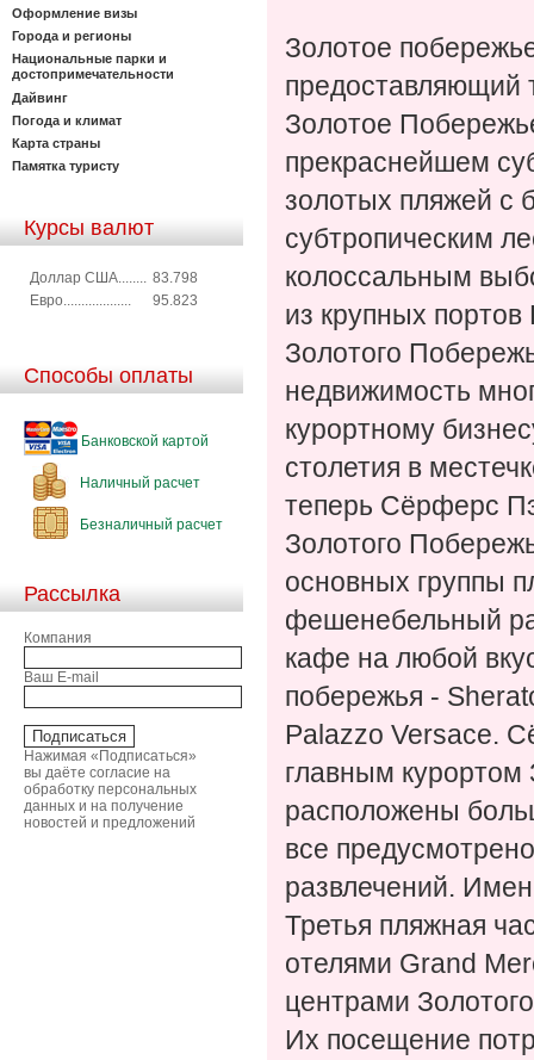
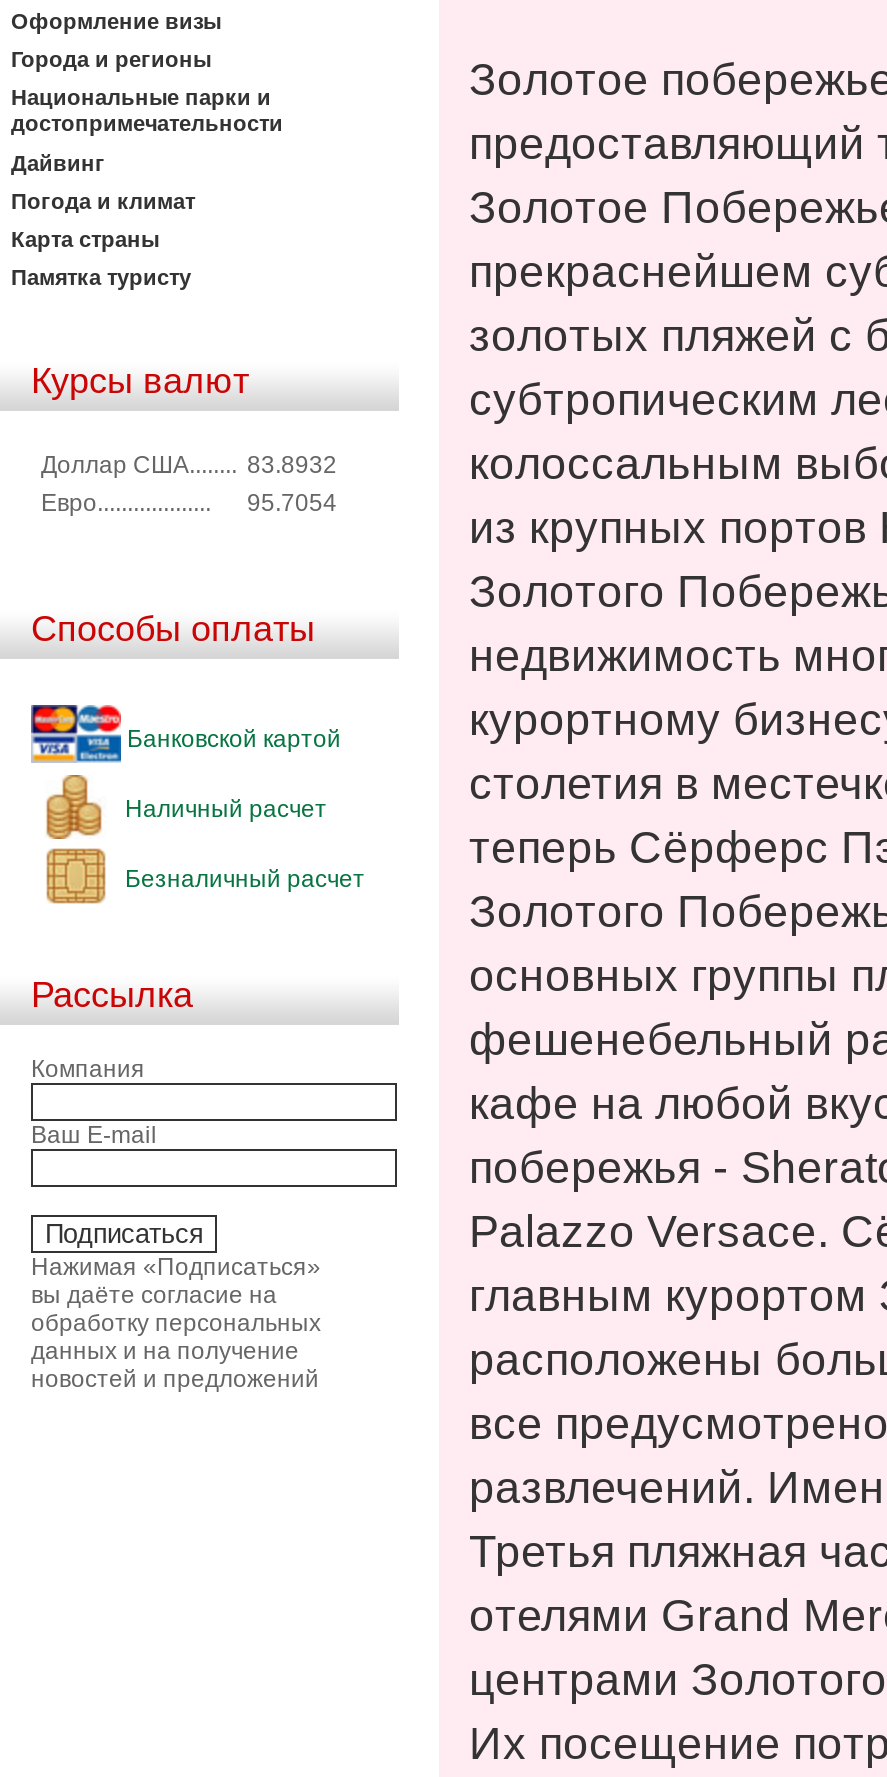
- Доллар США........ 83.798
+ Доллар США........ 83.8932

- Евро................... 95.823
+ Евро................... 95.7054
